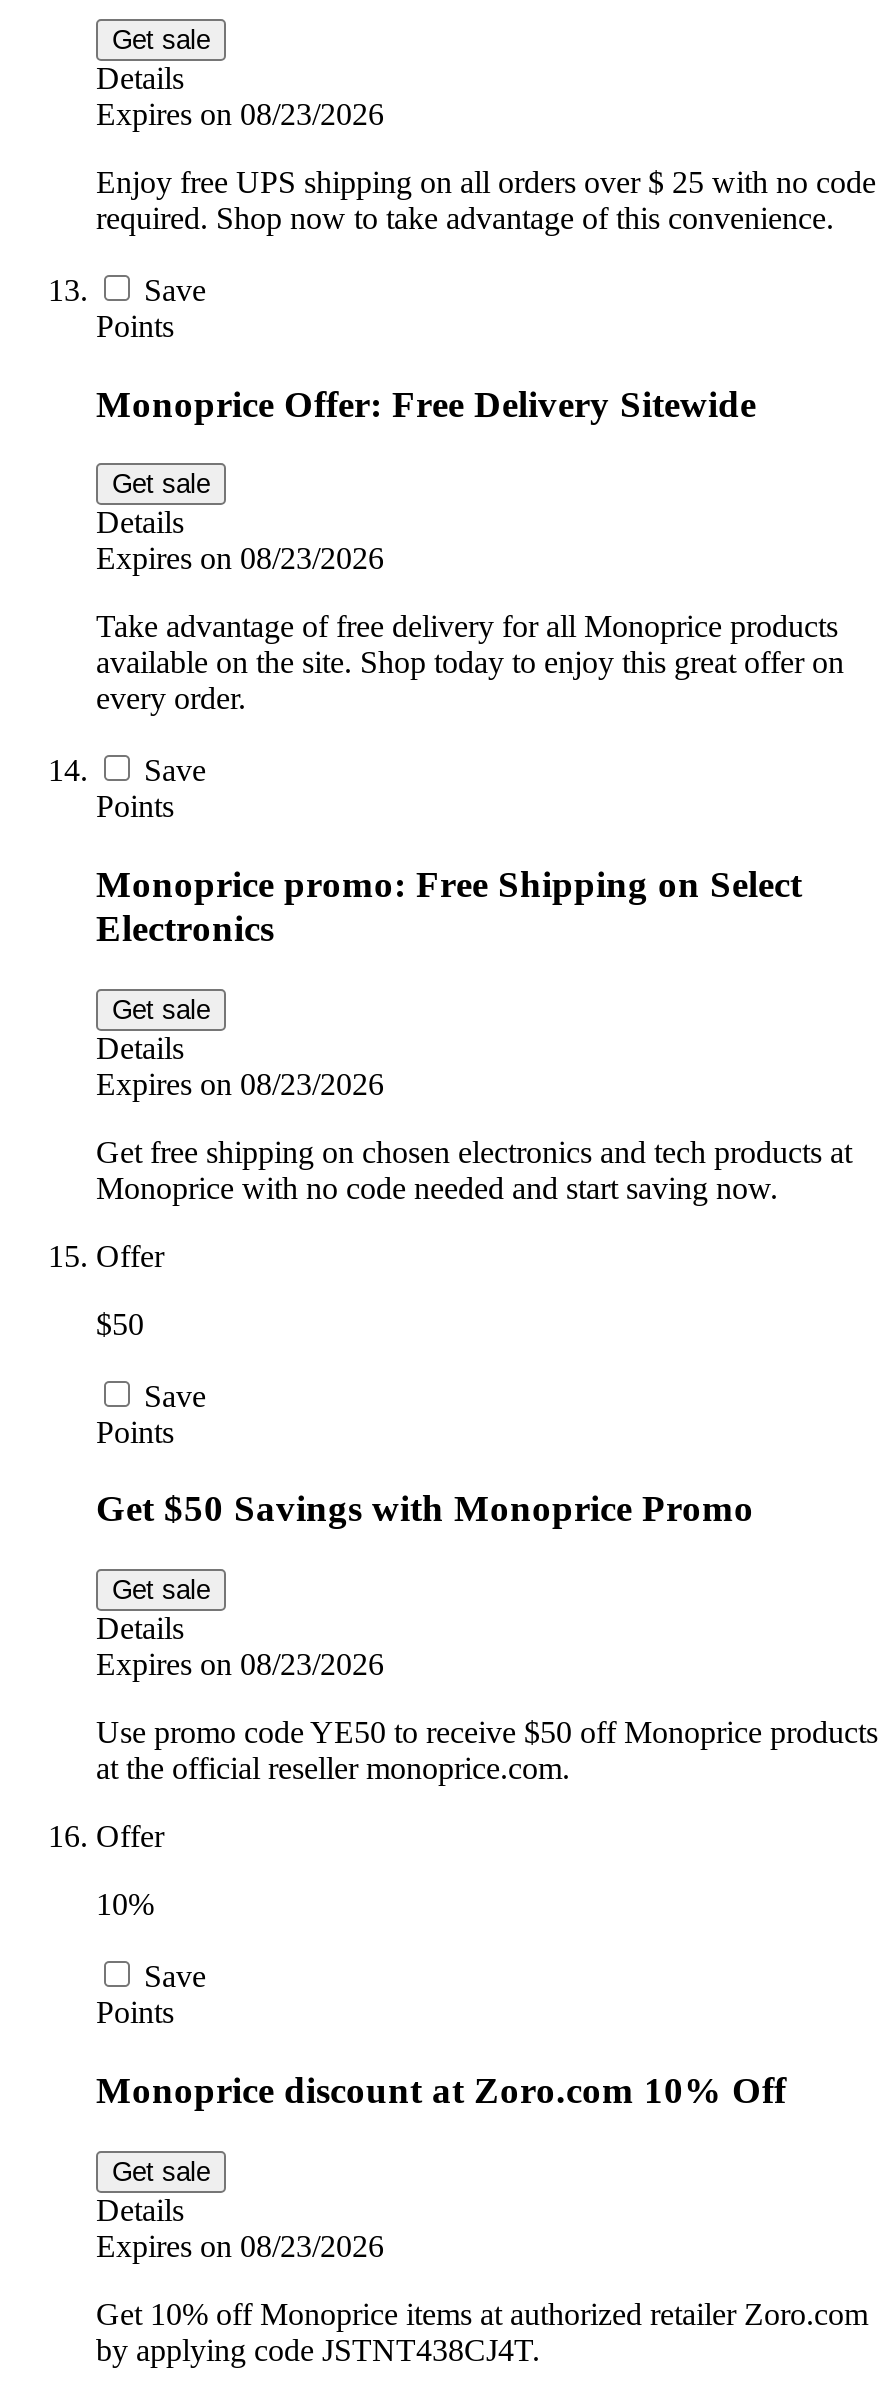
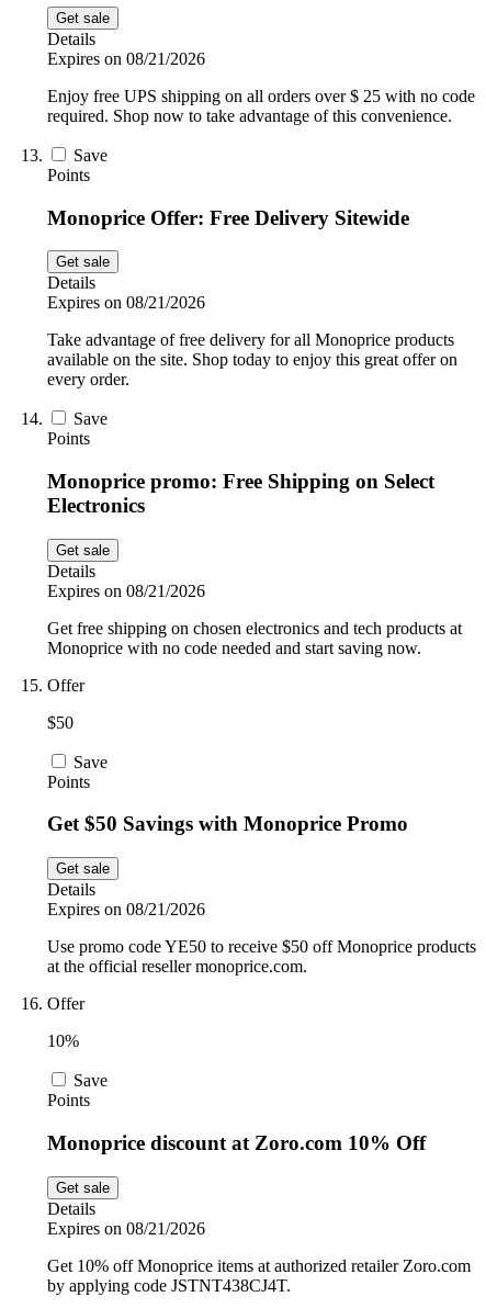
- Expires on 08/23/2026
+ Expires on 08/21/2026

- Expires on 08/23/2026
+ Expires on 08/21/2026

- Expires on 08/23/2026
+ Expires on 08/21/2026

- Expires on 08/23/2026
+ Expires on 08/21/2026

- Expires on 08/23/2026
+ Expires on 08/21/2026
